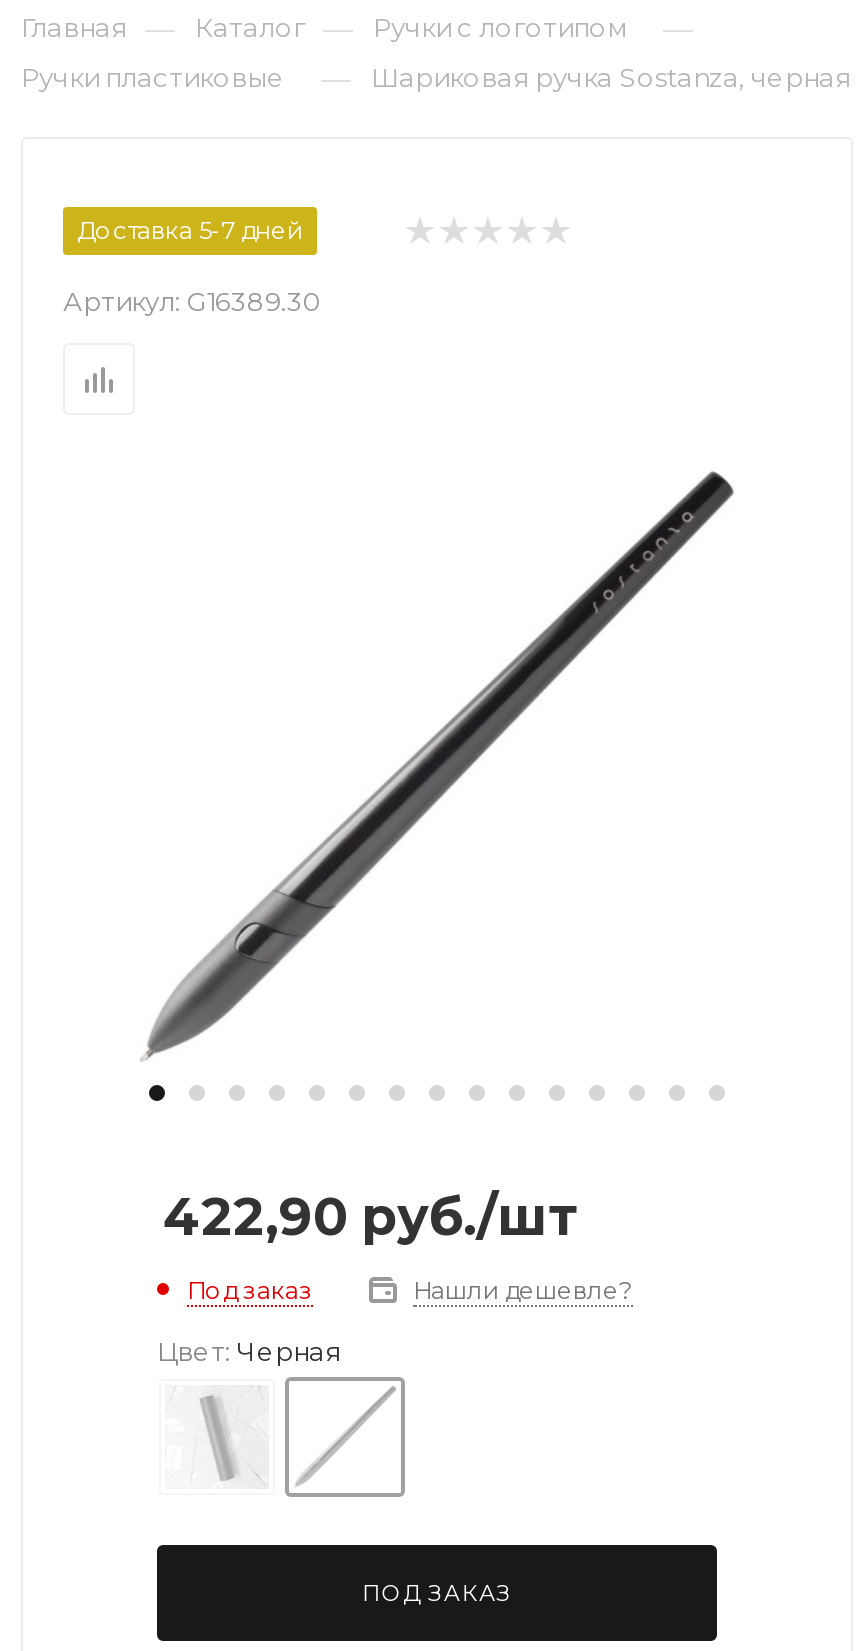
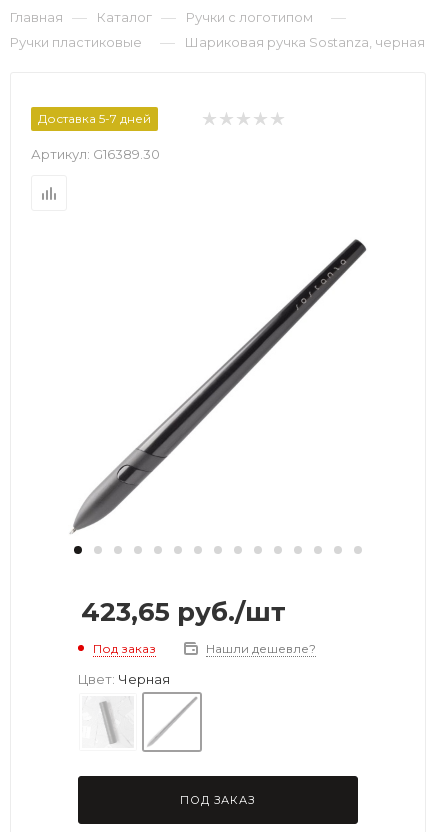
- 422,90 руб./шт
+ 423,65 руб./шт
